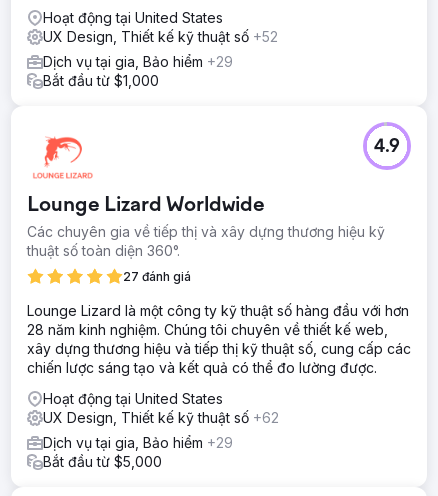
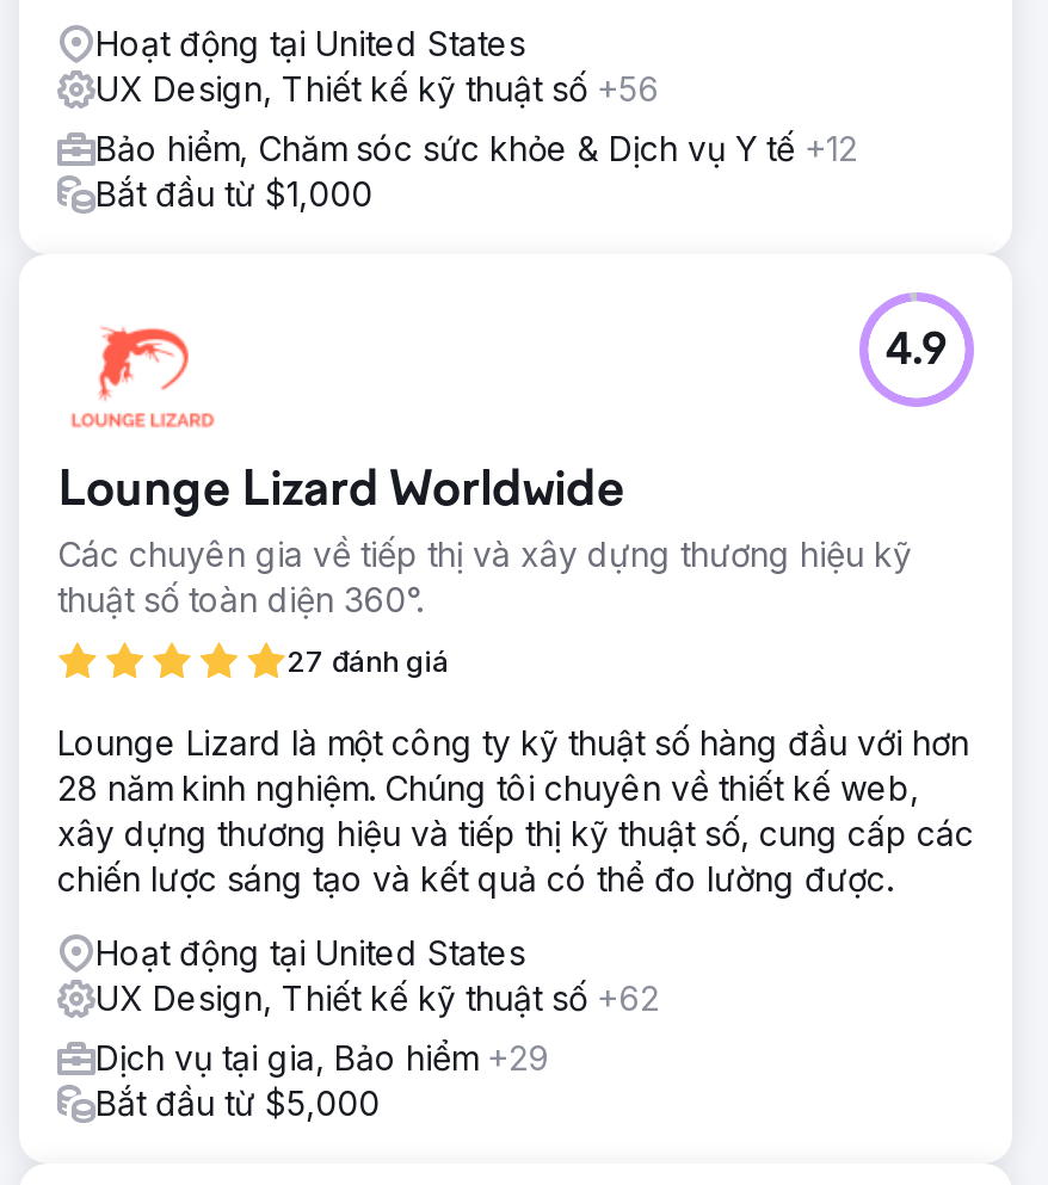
- UX Design, Thiết kế kỹ thuật số +52
+ UX Design, Thiết kế kỹ thuật số +56

- Dịch vụ tại gia, Bảo hiểm +29
+ Bảo hiểm, Chăm sóc sức khỏe & Dịch vụ Y tế +12
